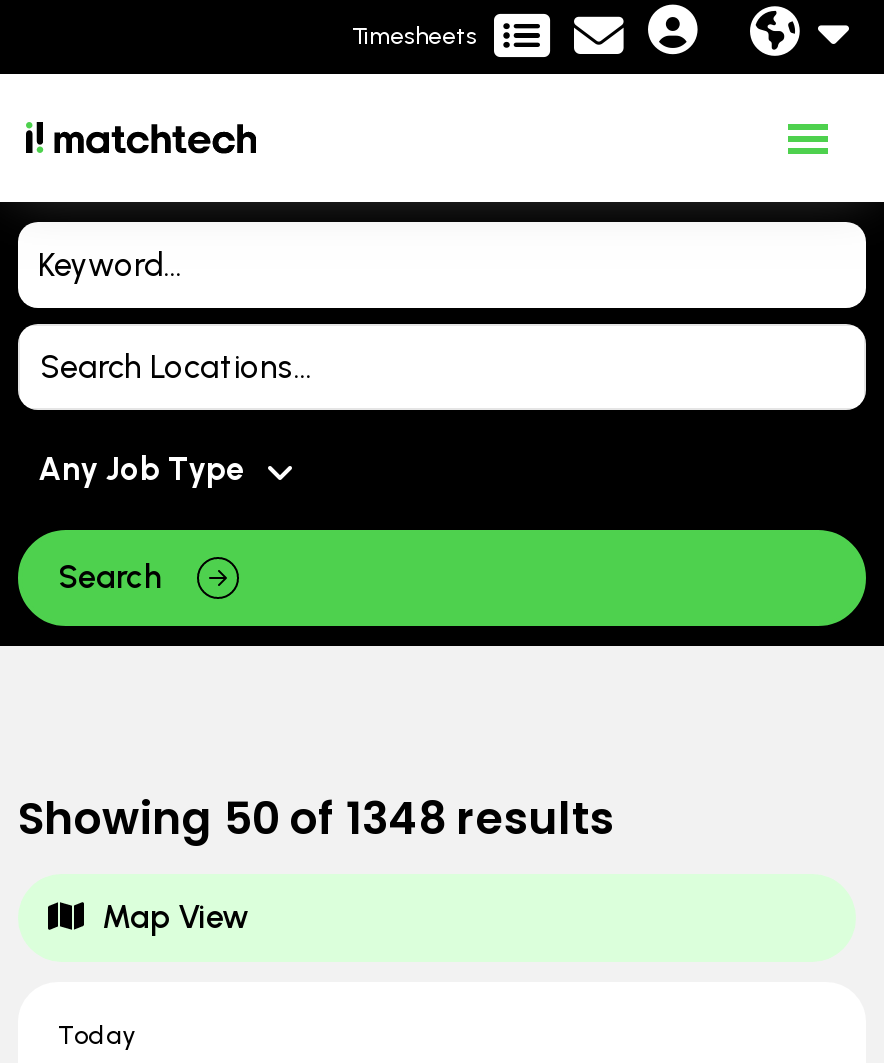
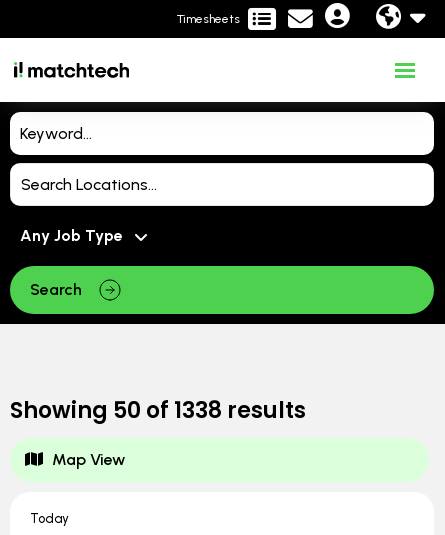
- Showing 50 of 1348 results
+ Showing 50 of 1338 results
